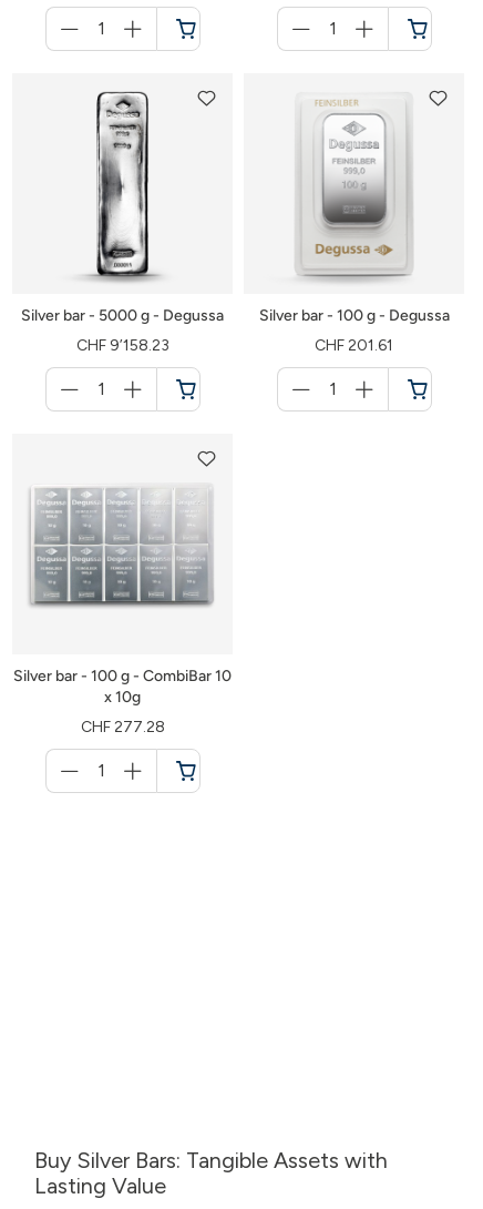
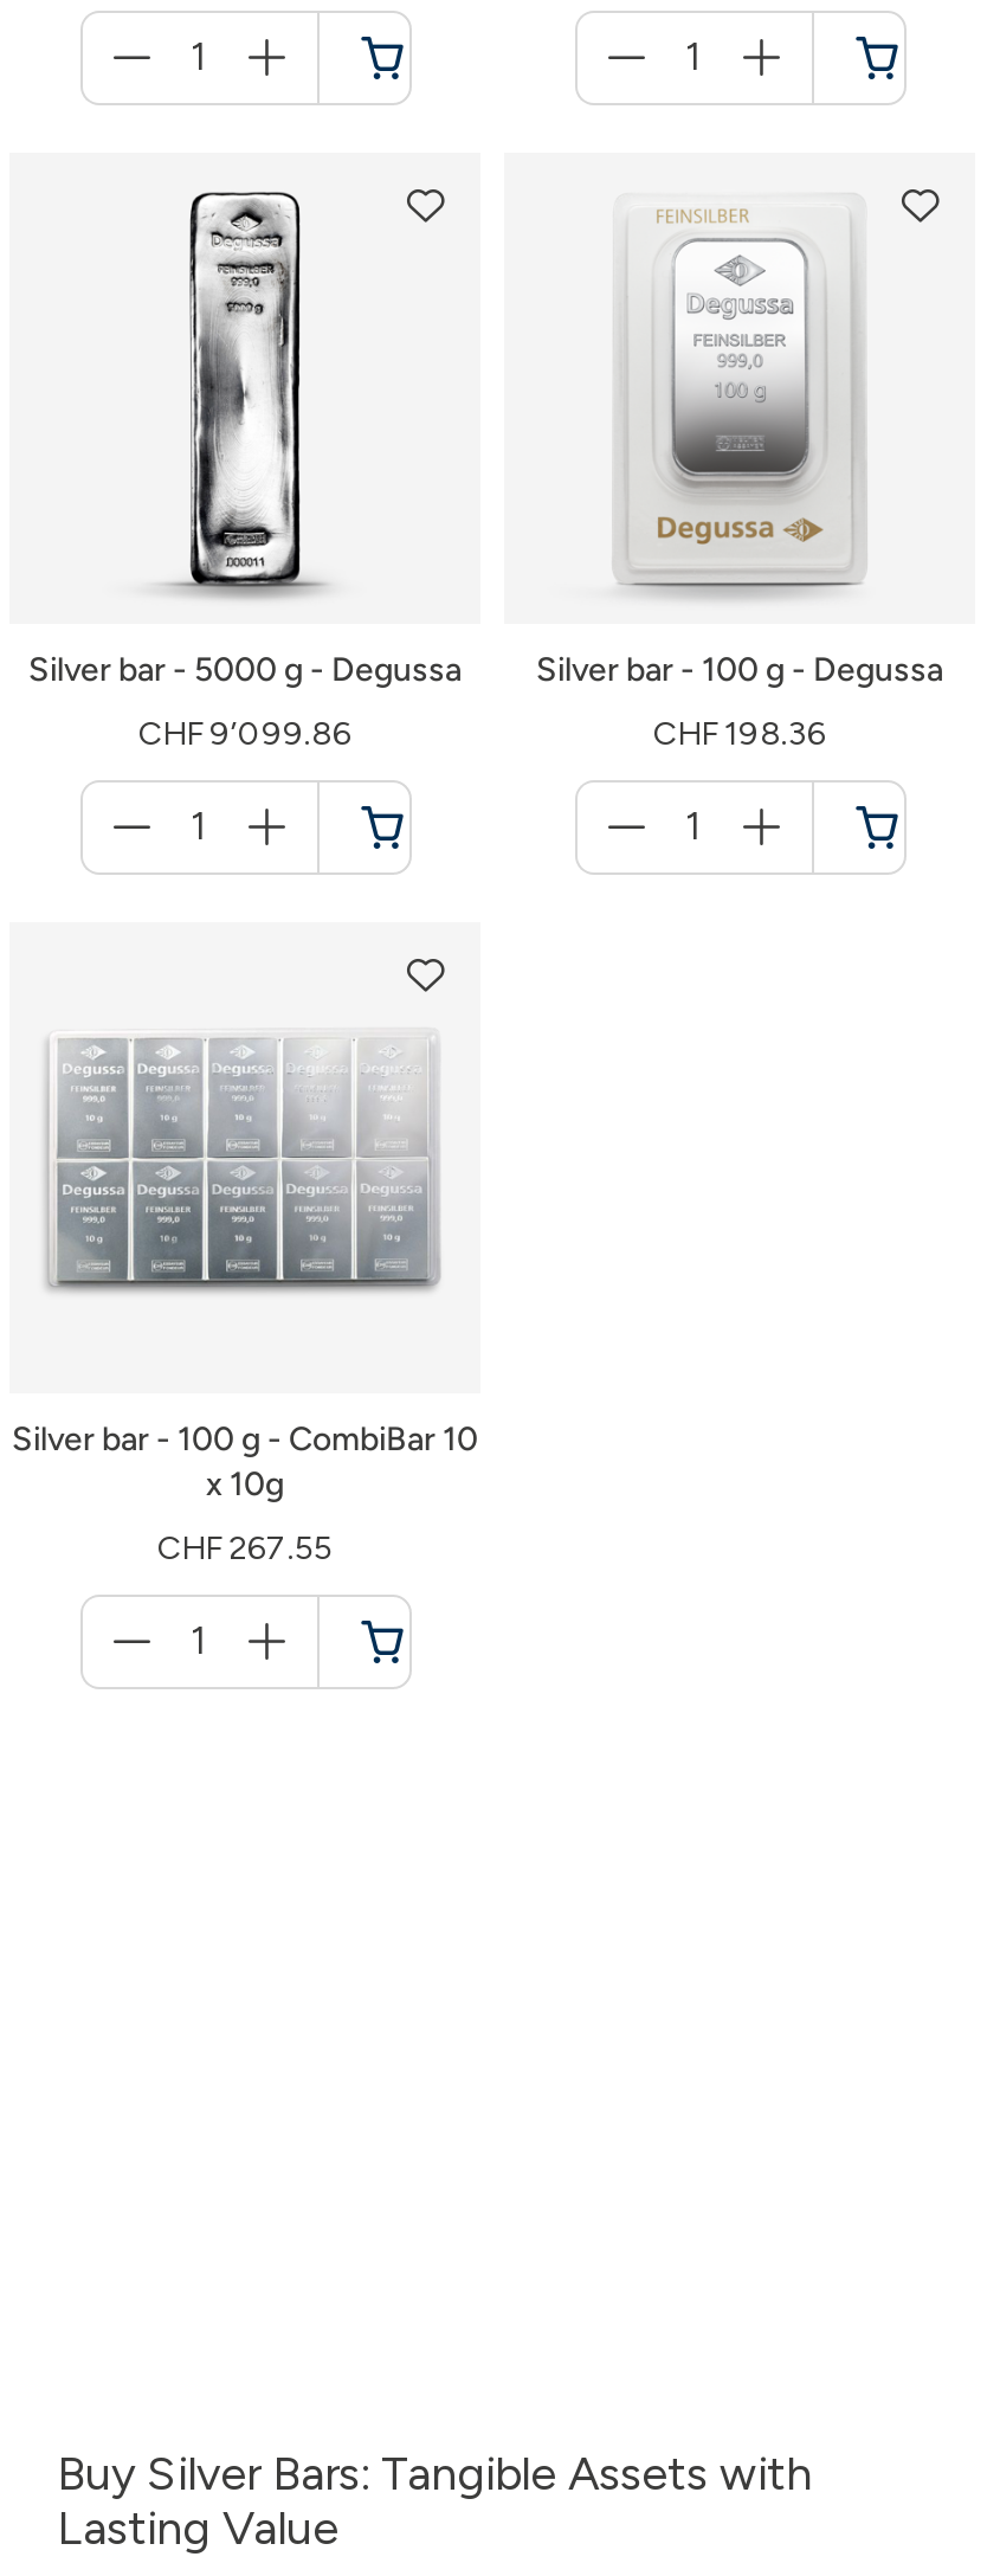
- CHF 9’158.23
+ CHF 9’099.86

- CHF 201.61
+ CHF 198.36

- CHF 277.28
+ CHF 267.55
